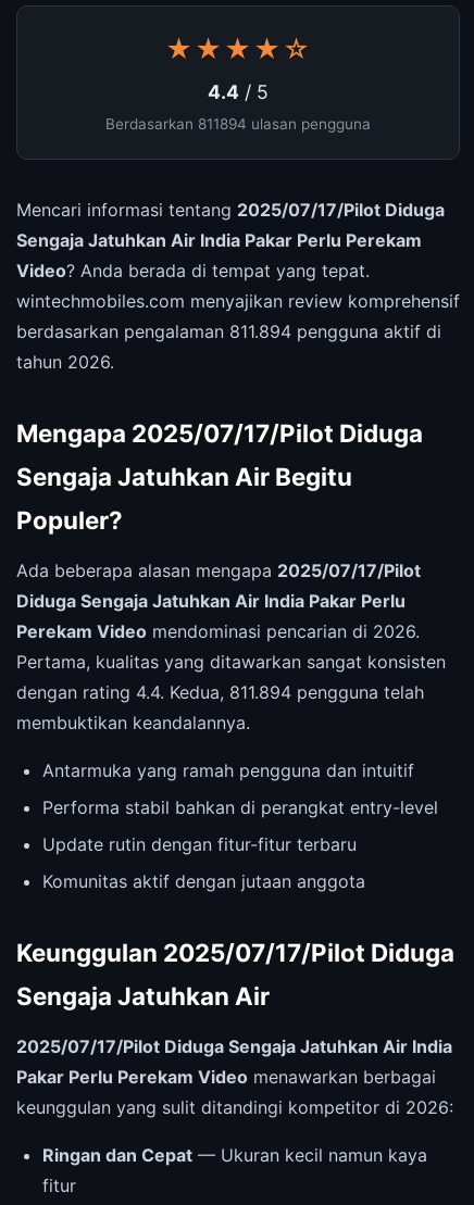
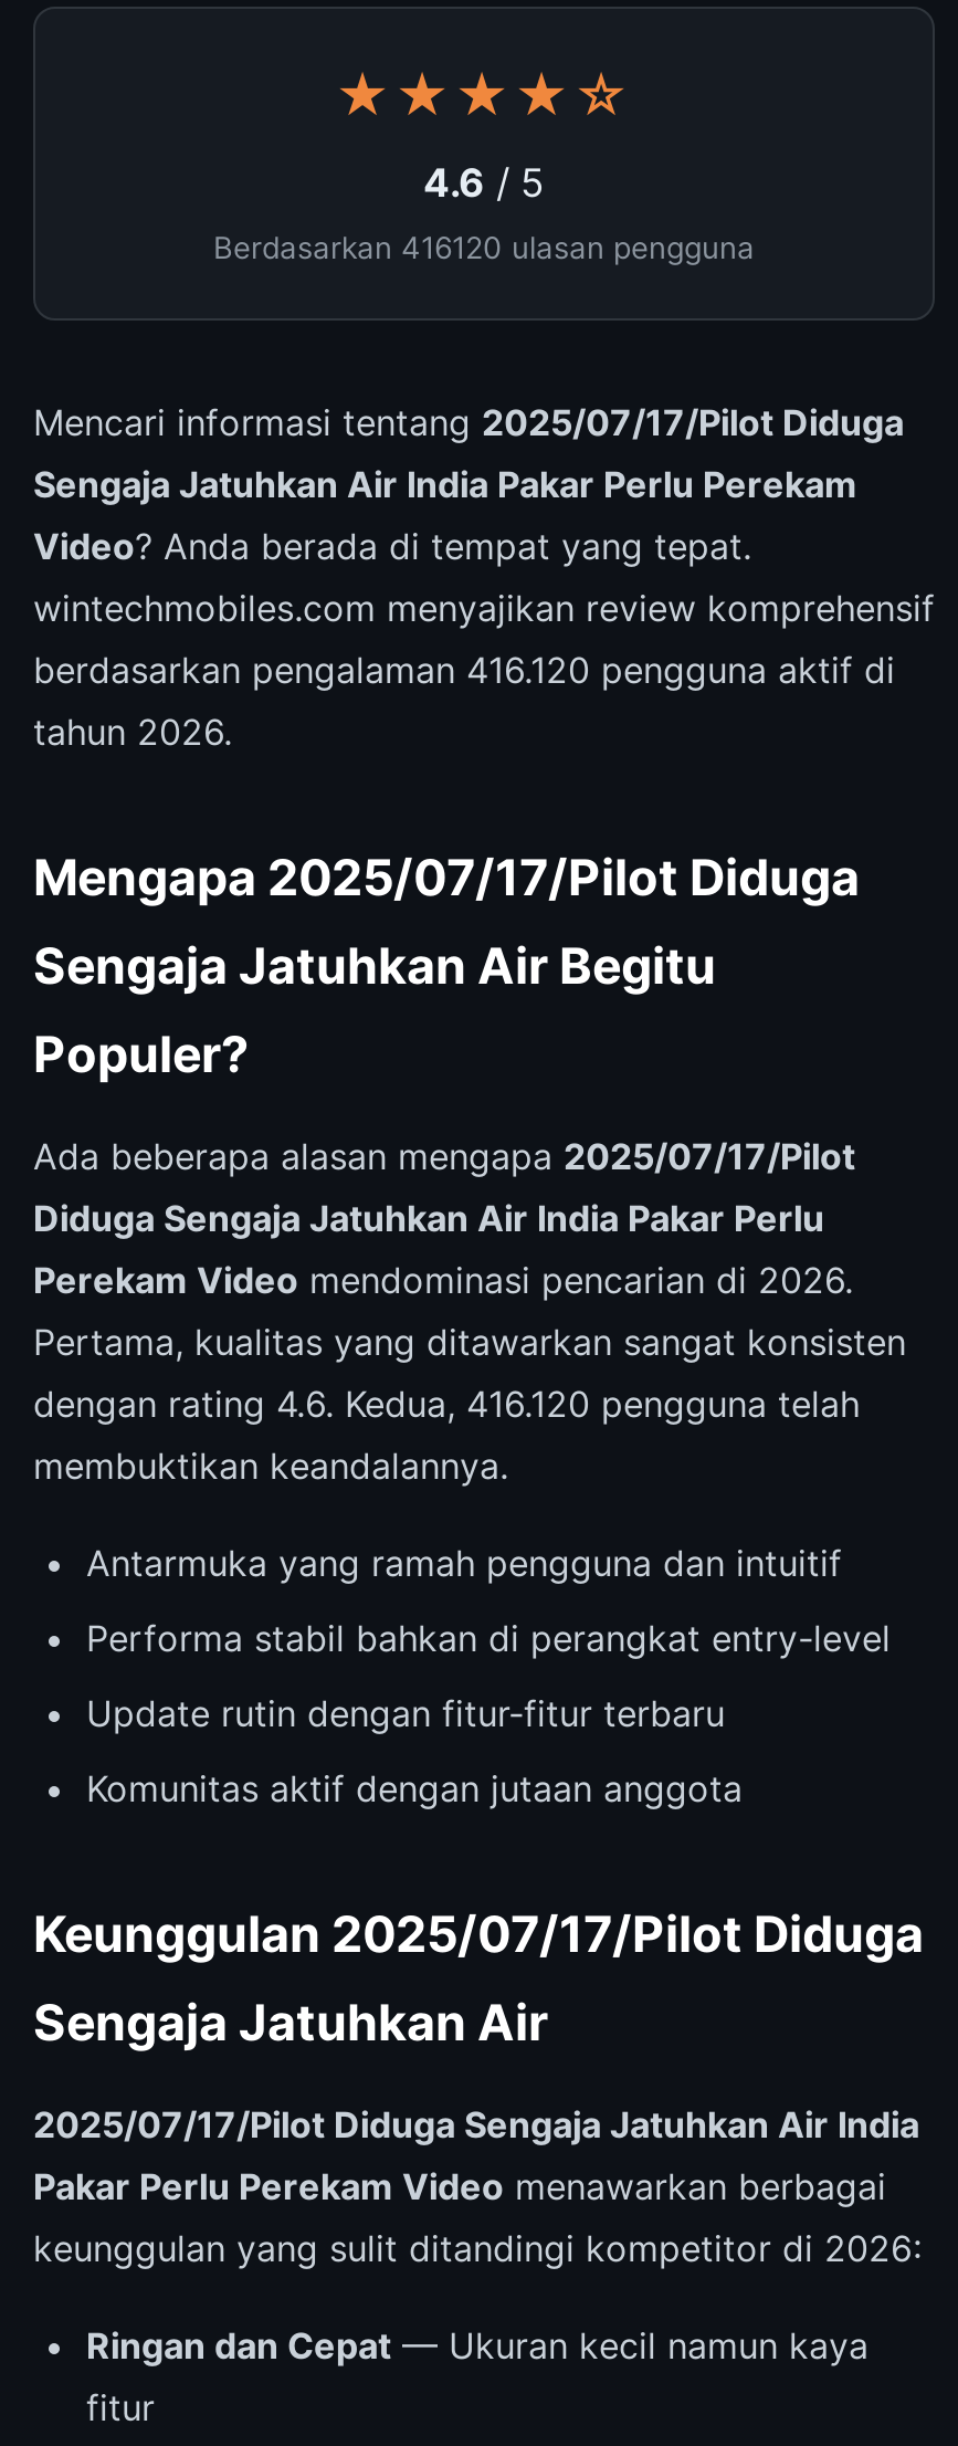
- 4.4 / 5
+ 4.6 / 5

- Berdasarkan 811894 ulasan pengguna
+ Berdasarkan 416120 ulasan pengguna

- berdasarkan pengalaman 811.894 pengguna aktif di
+ berdasarkan pengalaman 416.120 pengguna aktif di

- dengan rating 4.4. Kedua, 811.894 pengguna telah
+ dengan rating 4.6. Kedua, 416.120 pengguna telah
